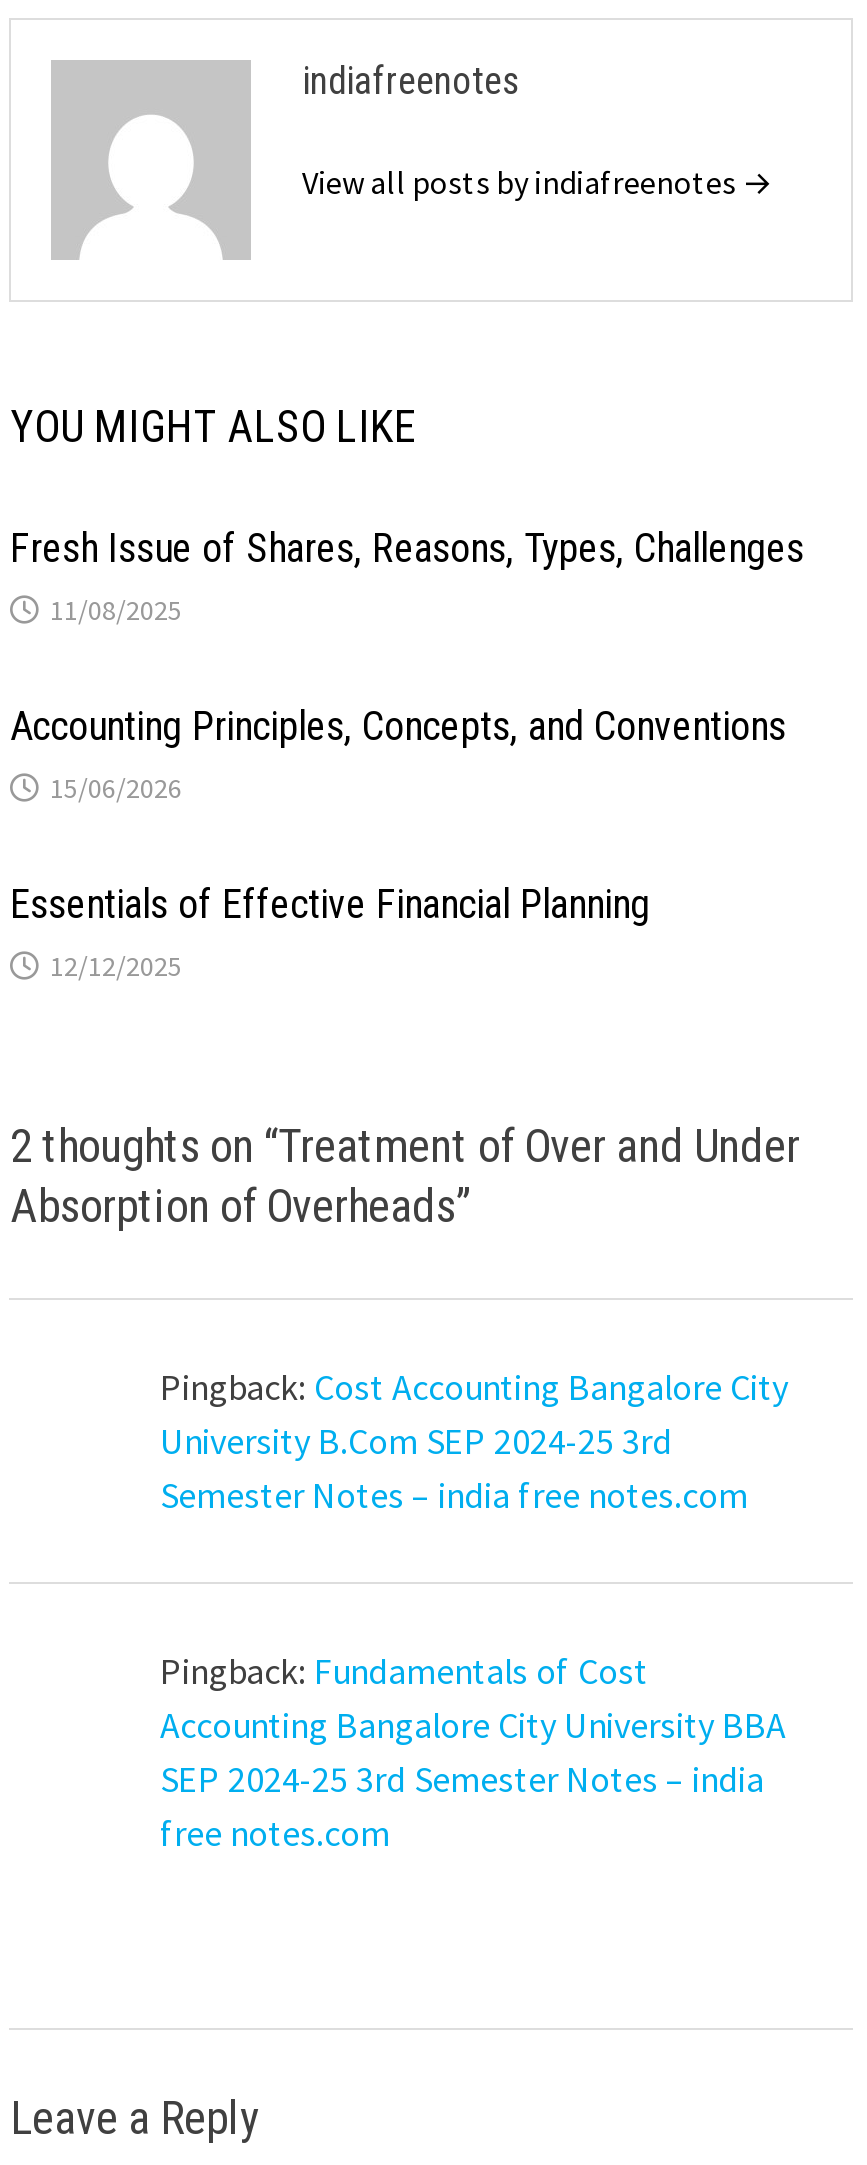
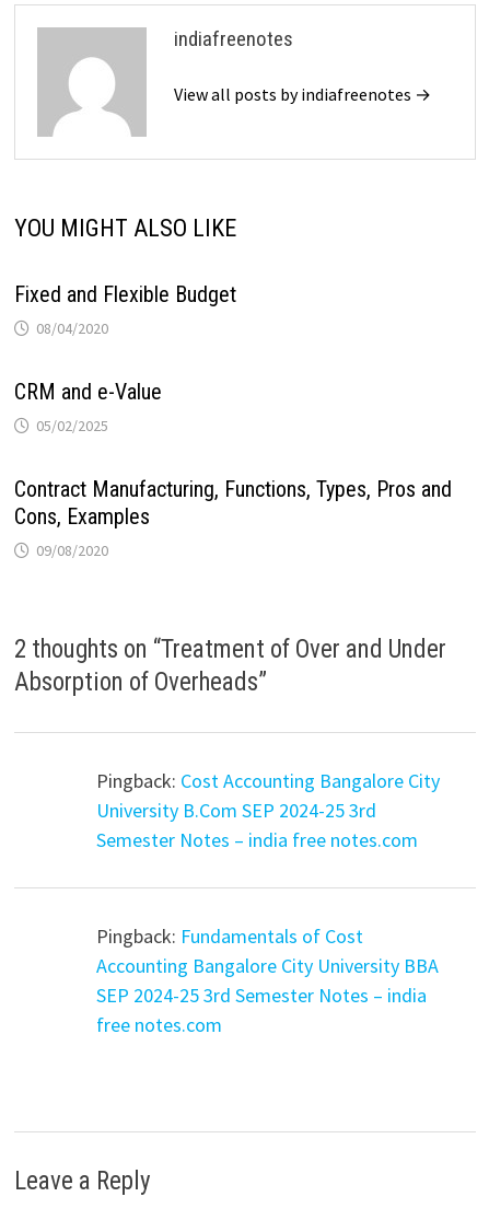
- Fresh Issue of Shares, Reasons, Types, Challenges
- 11/08/2025
+ Fixed and Flexible Budget
+ 08/04/2020

- Accounting Principles, Concepts, and Conventions
- 15/06/2026
+ CRM and e-Value
+ 05/02/2025

- Essentials of Effective Financial Planning
- 12/12/2025
+ Contract Manufacturing, Functions, Types, Pros and
+ Cons, Examples
+ 09/08/2020
